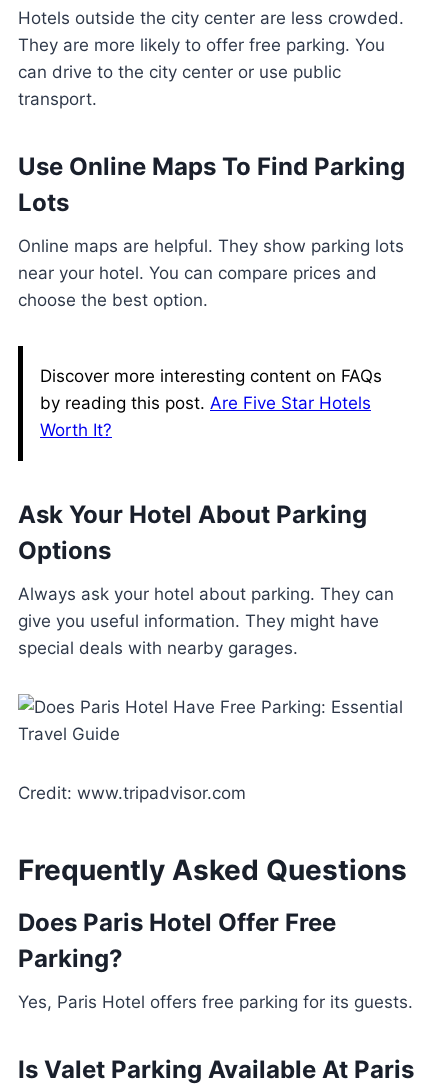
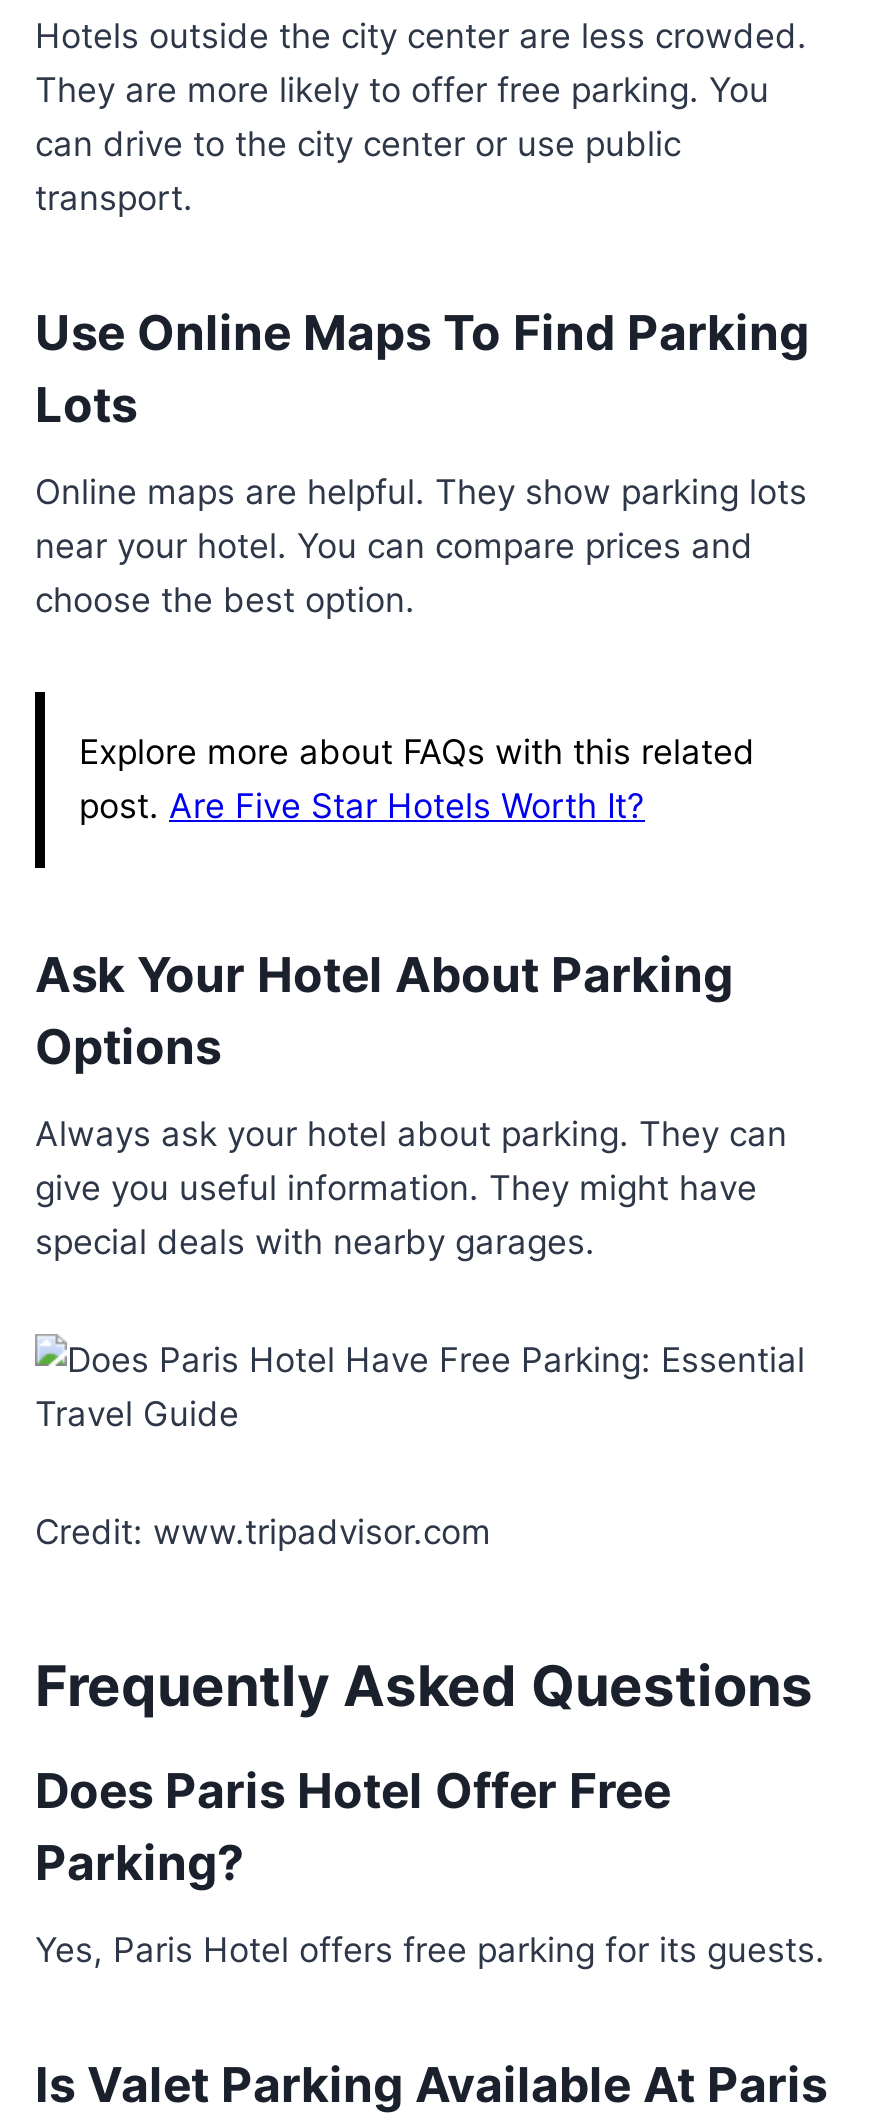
- Discover more interesting content on FAQs
- by reading this post. Are Five Star Hotels
- Worth It?
+ Explore more about FAQs with this related
+ post. Are Five Star Hotels Worth It?
